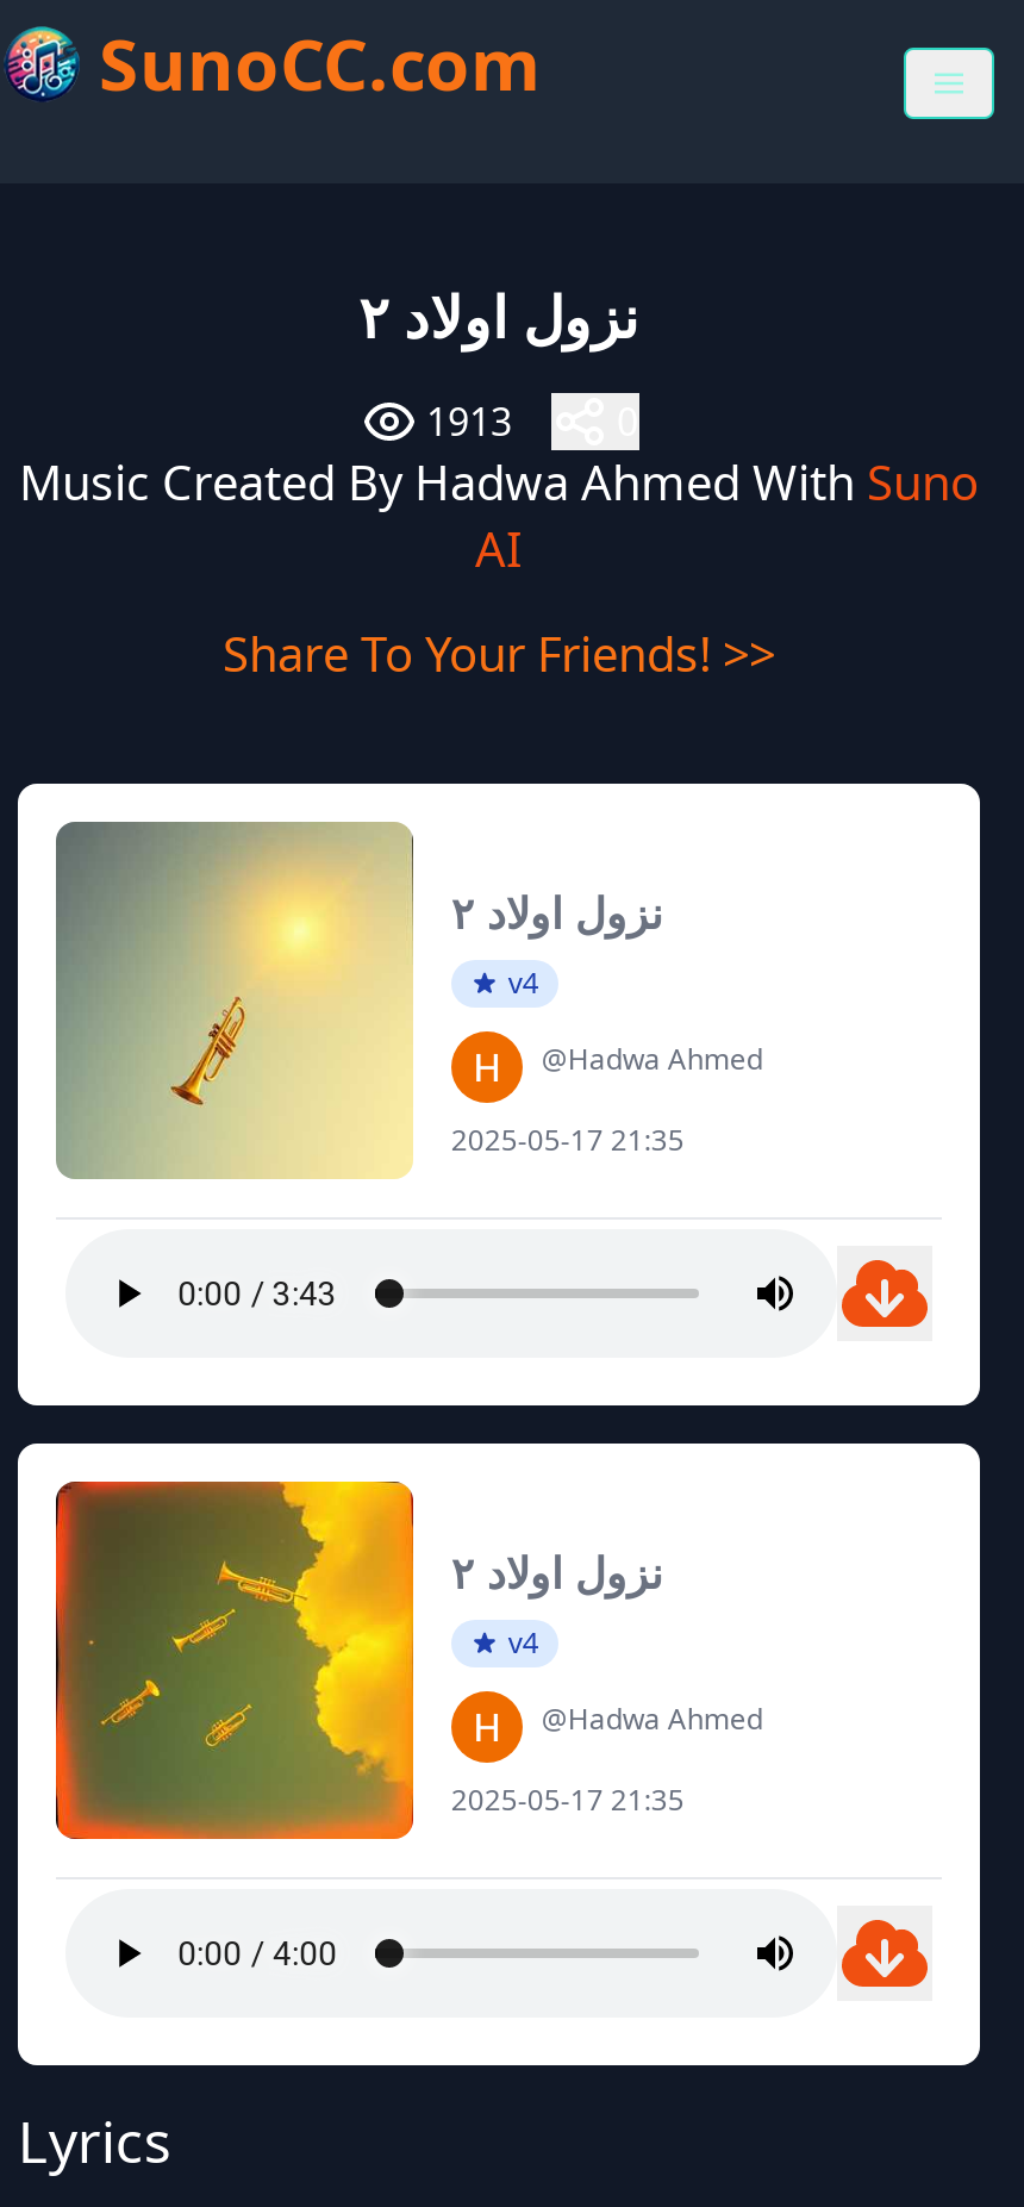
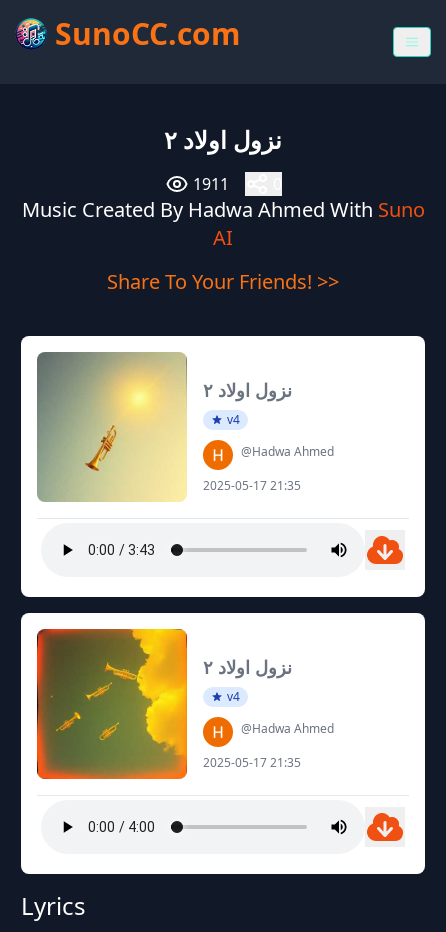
- 1913
+ 1911
